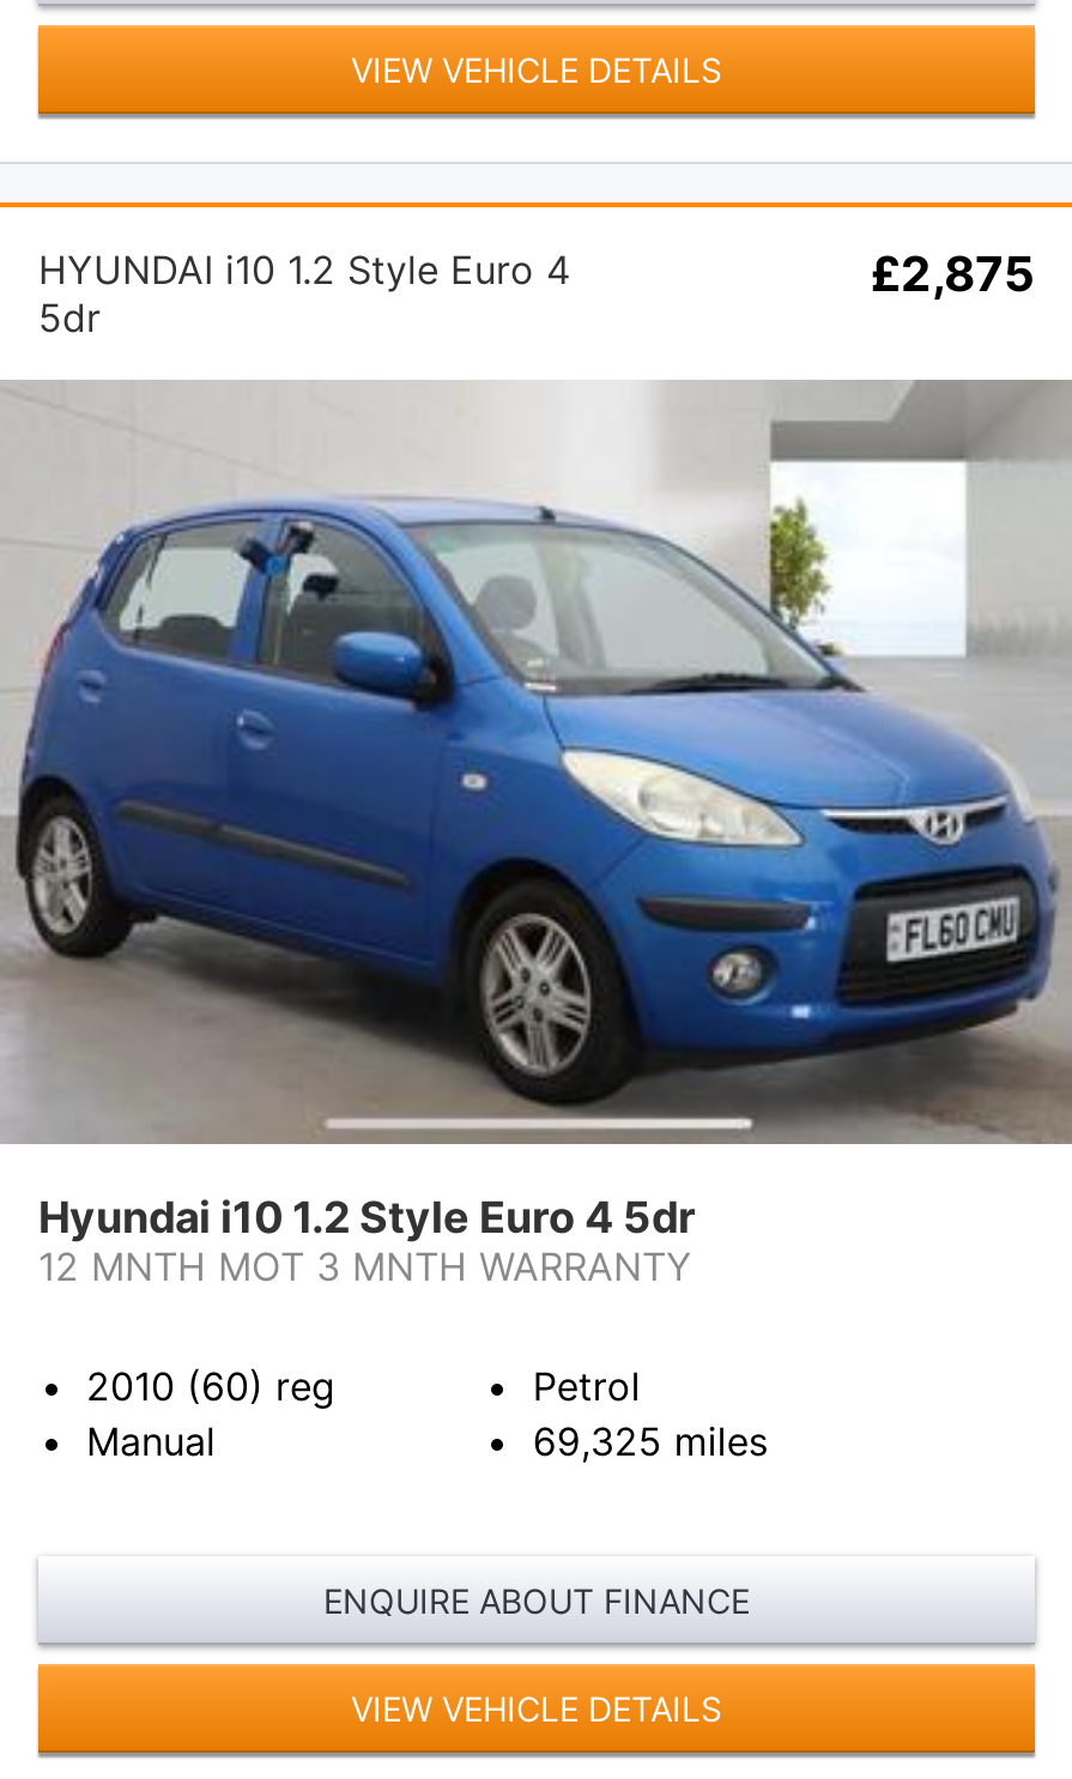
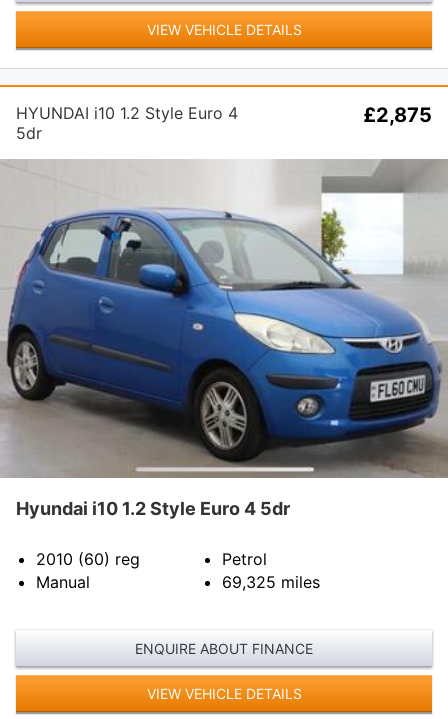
- 12 MNTH MOT 3 MNTH WARRANTY
